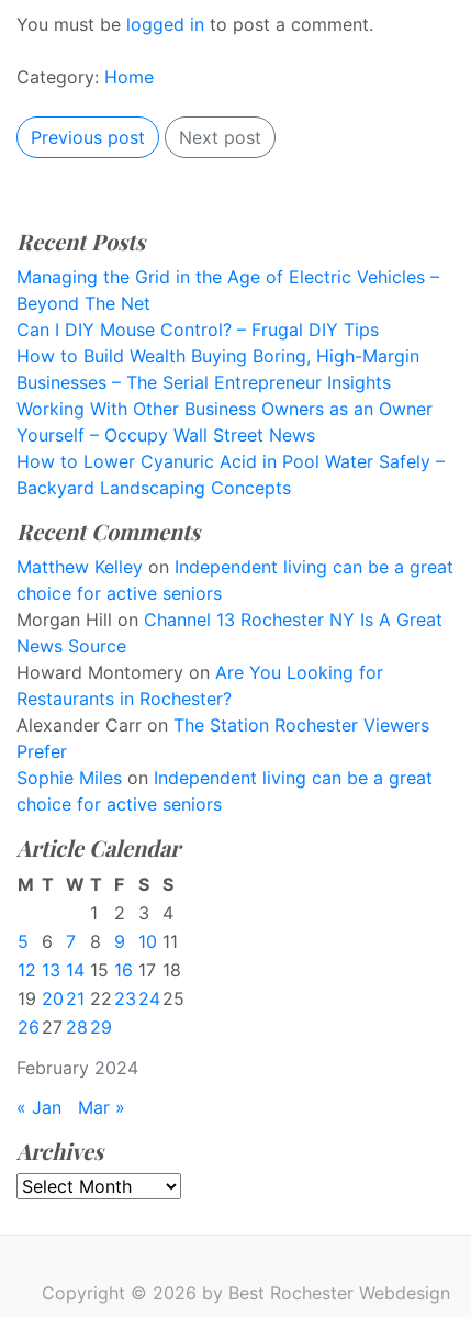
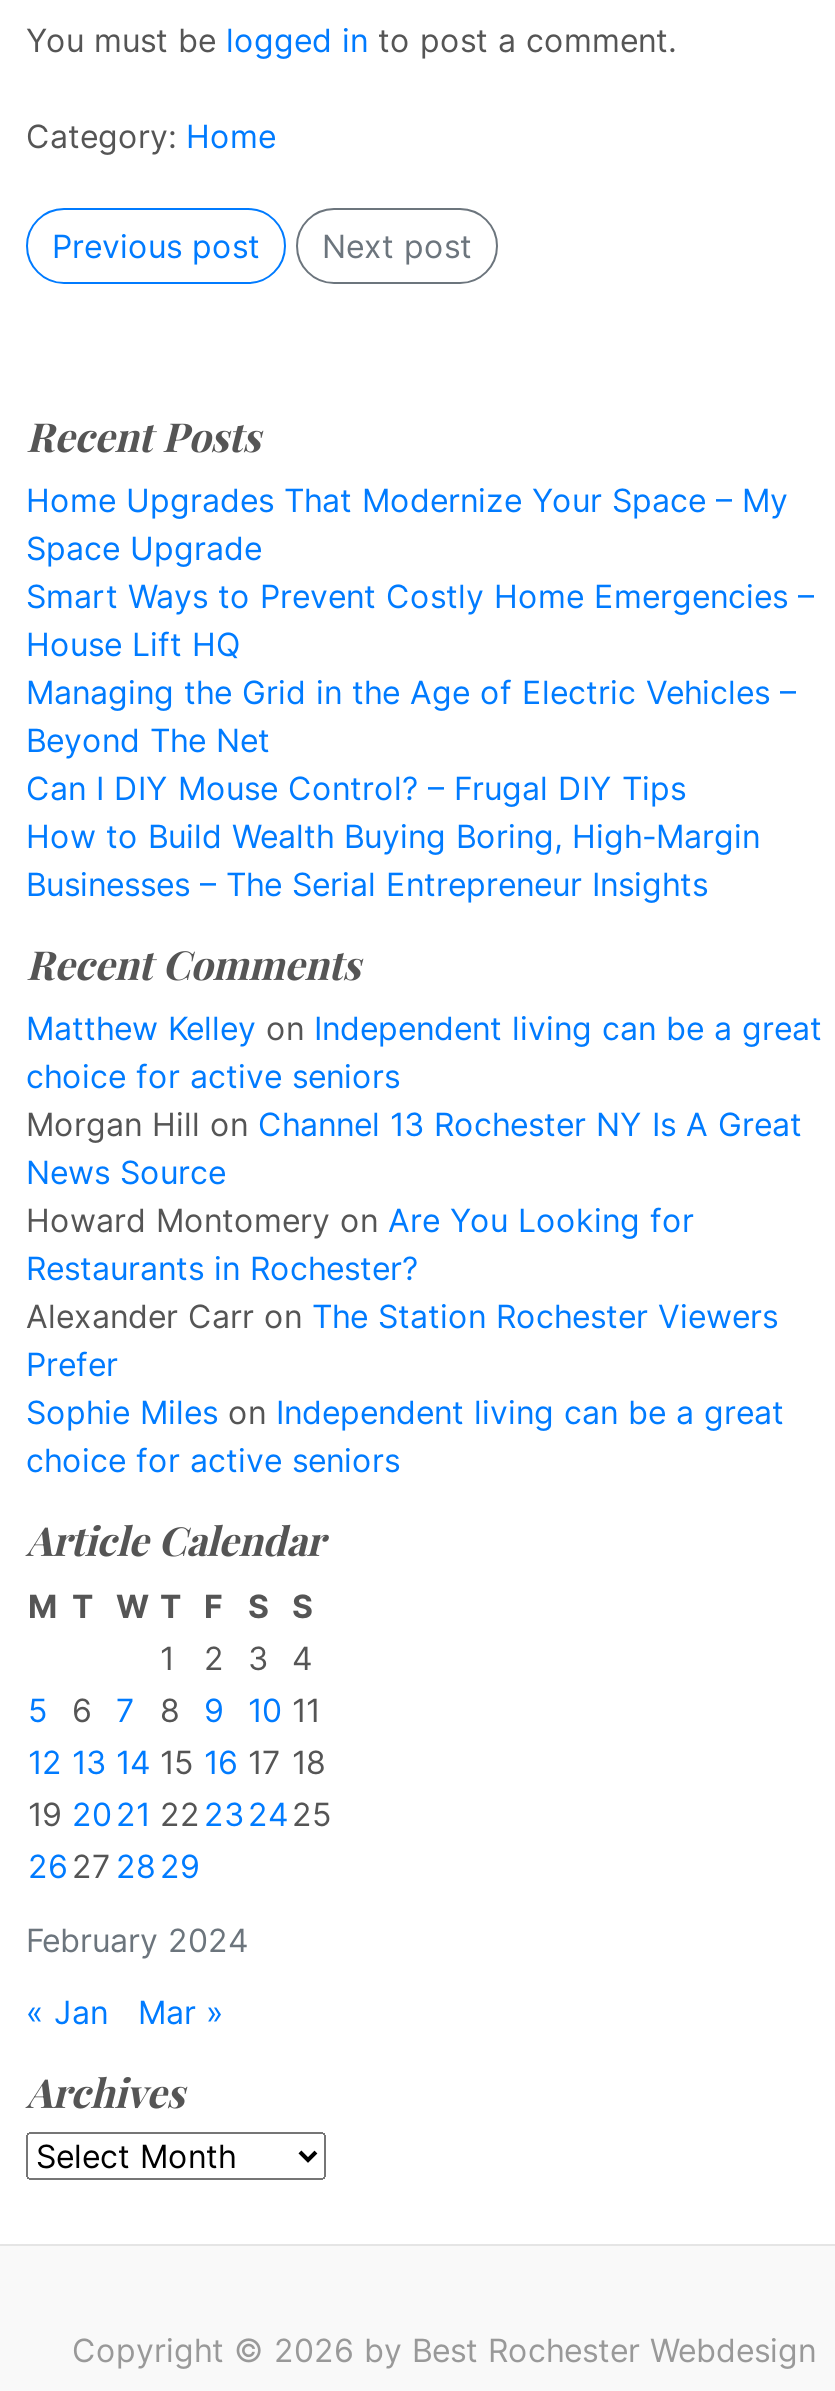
+ Home Upgrades That Modernize Your Space – My
+ Space Upgrade
+ Smart Ways to Prevent Costly Home Emergencies –
+ House Lift HQ

moved down: Managing the Grid in the Age of Electric Vehicles – | Beyond The Net | Can I DIY Mouse Control? – Frugal DIY Tips | How to Build Wealth Buying Boring, High-Margin | Businesses – The Serial Entrepreneur Insights

- Working With Other Business Owners as an Owner
- Yourself – Occupy Wall Street News
- How to Lower Cyanuric Acid in Pool Water Safely –
- Backyard Landscaping Concepts
